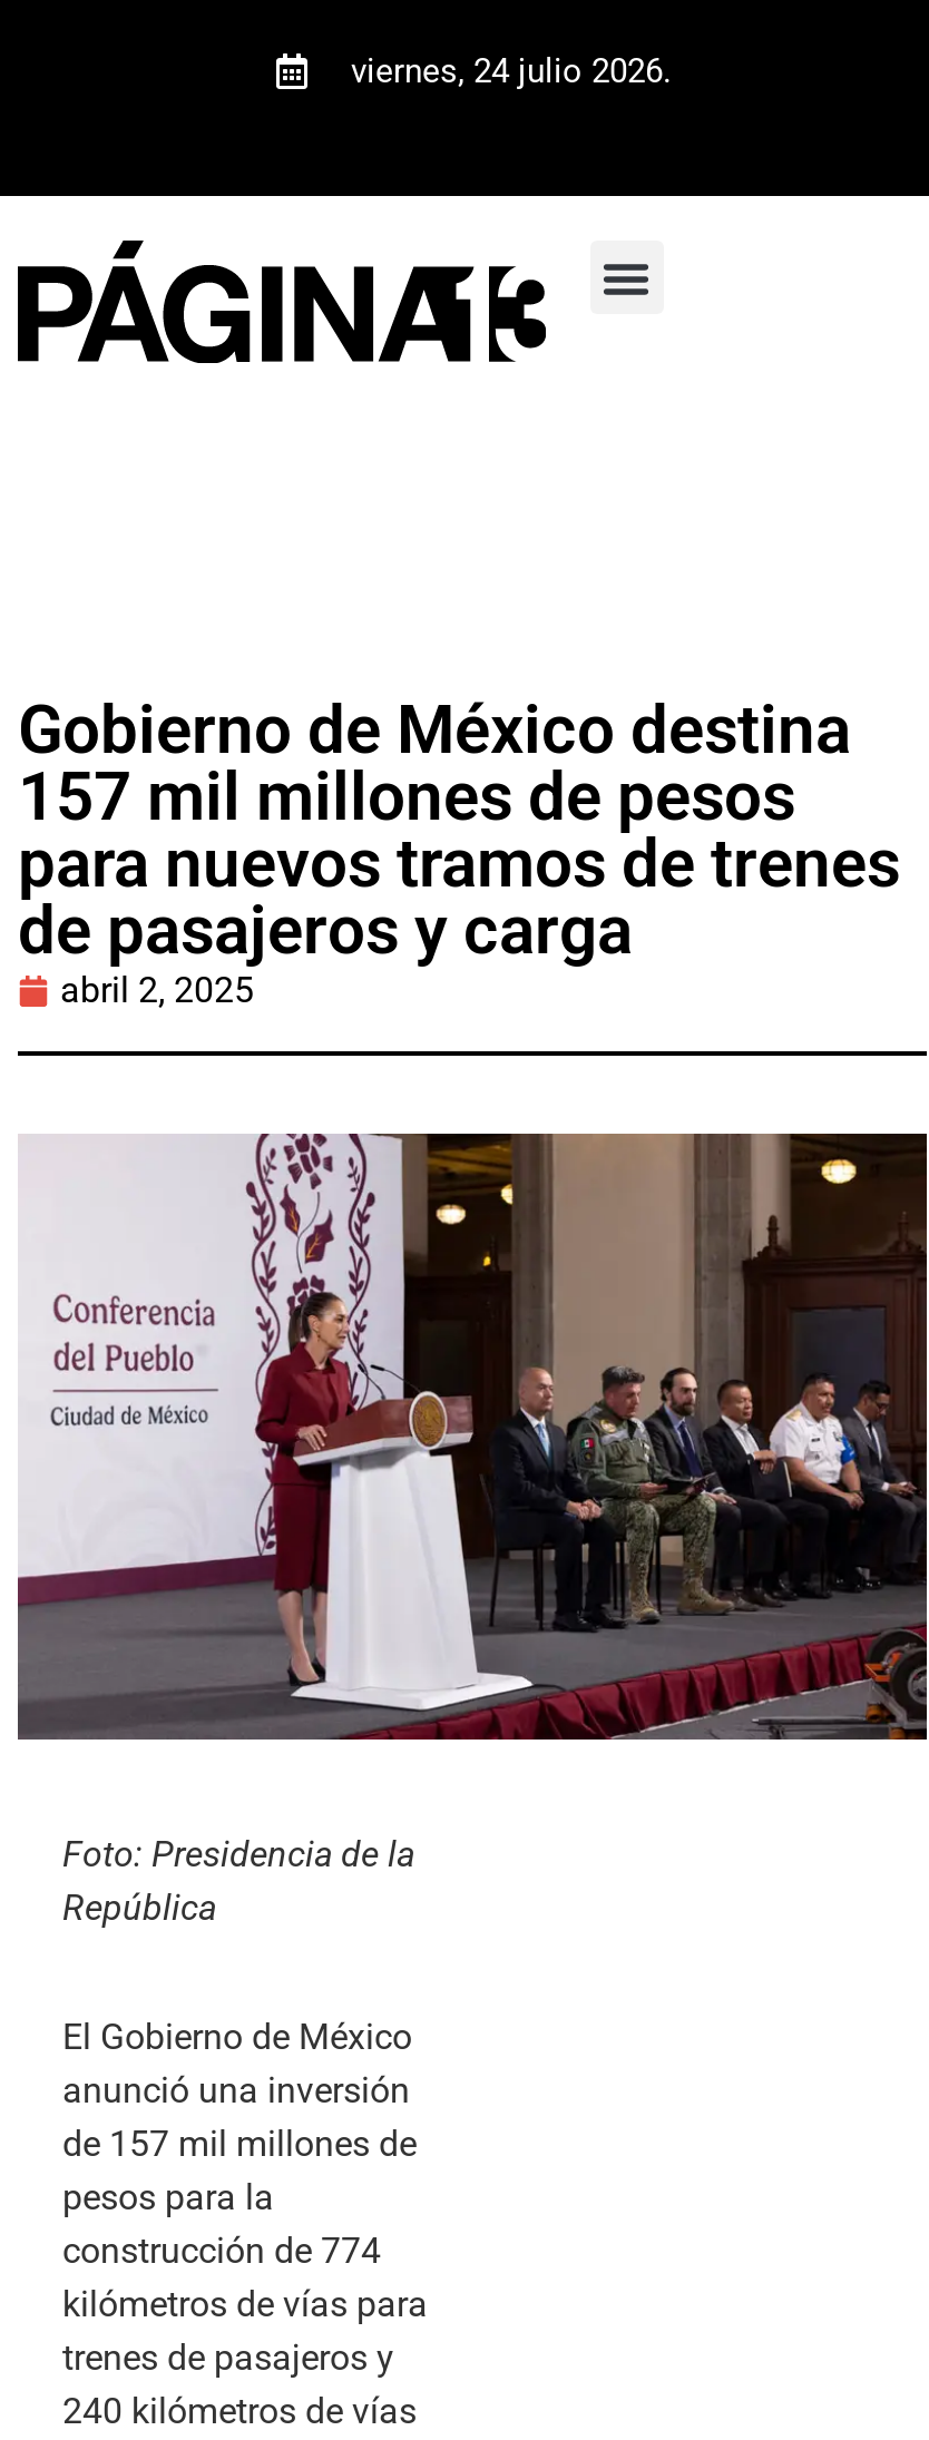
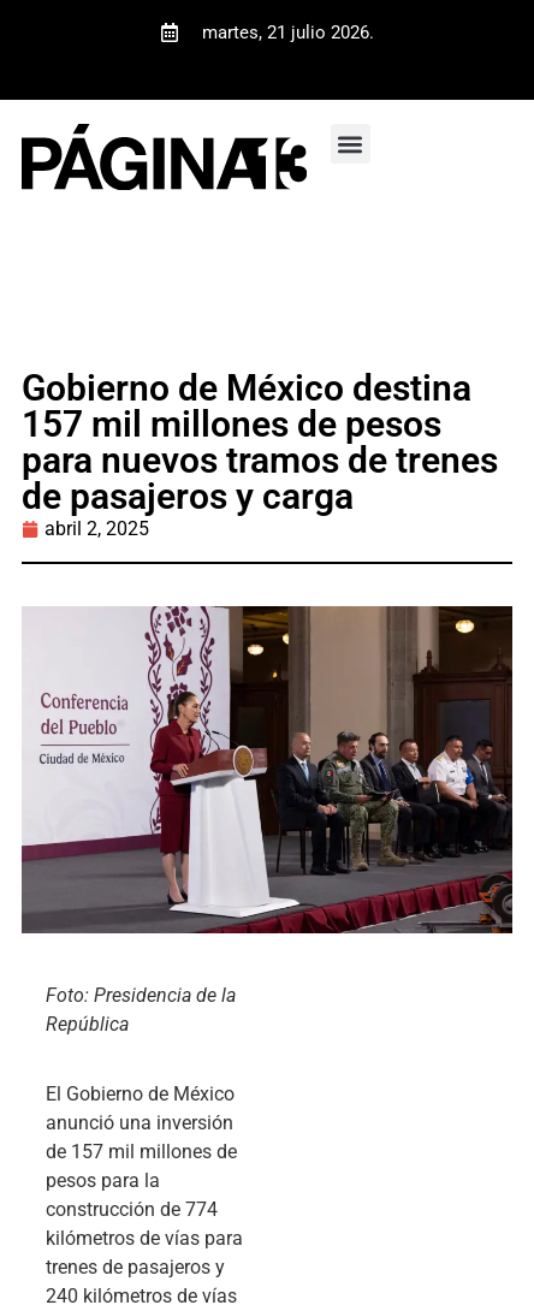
- viernes, 24 julio 2026.
+ martes, 21 julio 2026.
